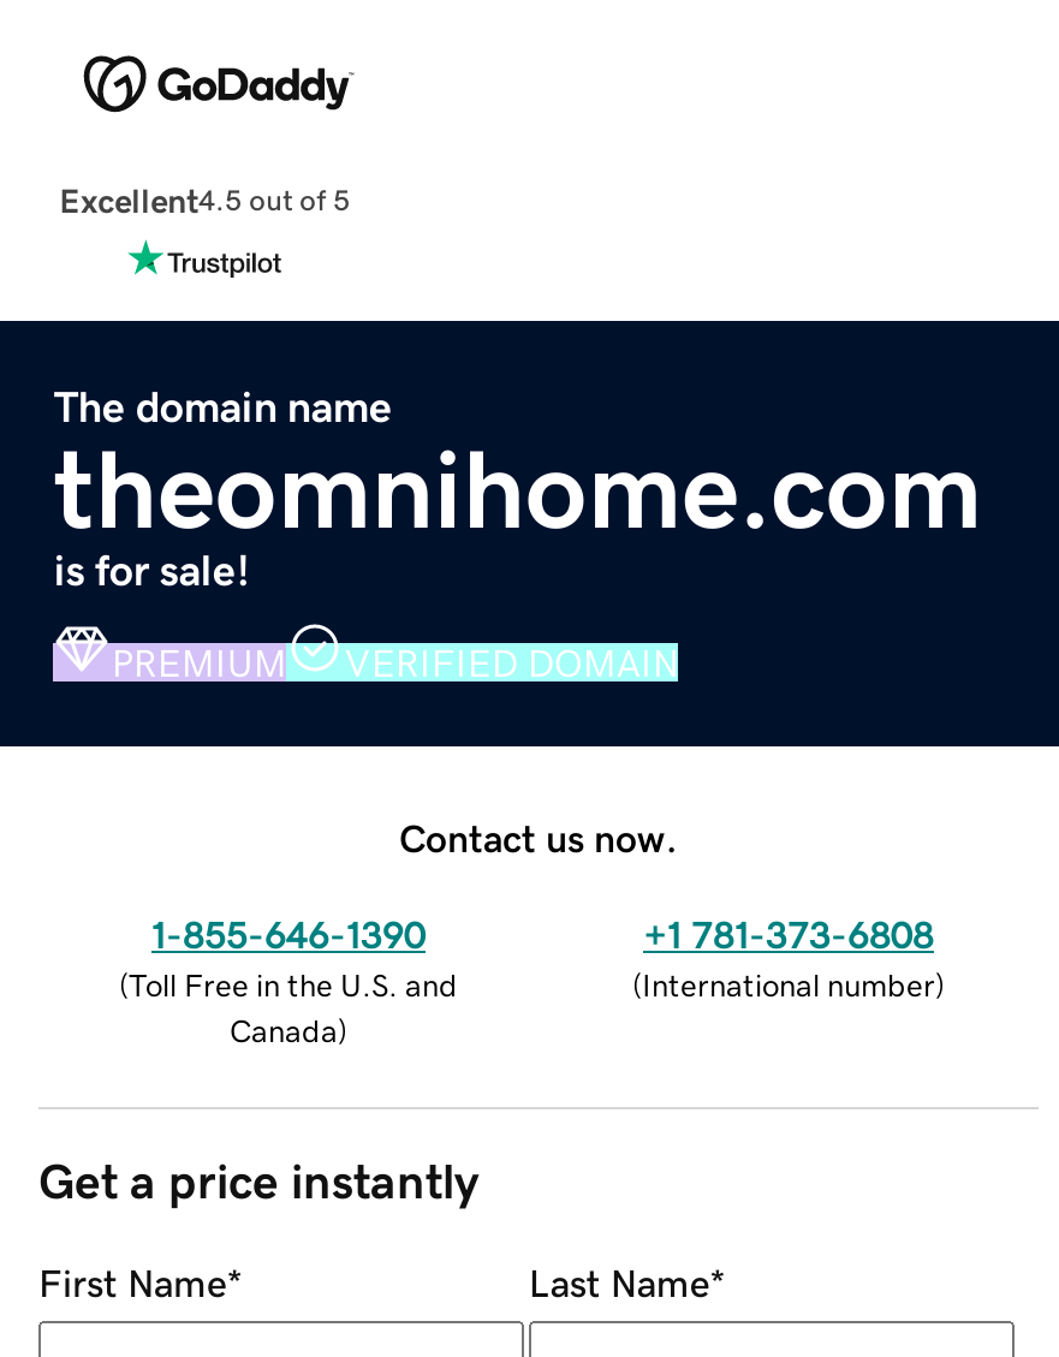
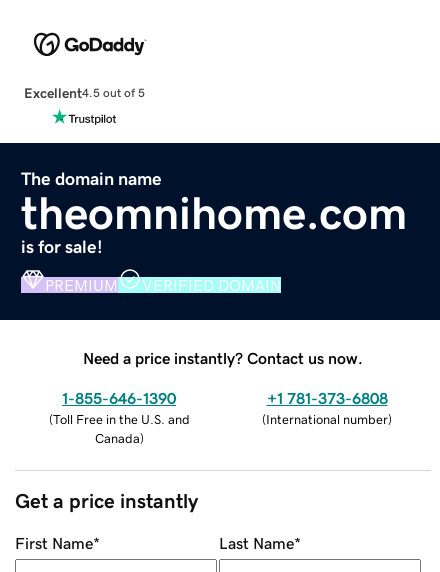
- Contact us now.
+ Need a price instantly? Contact us now.
